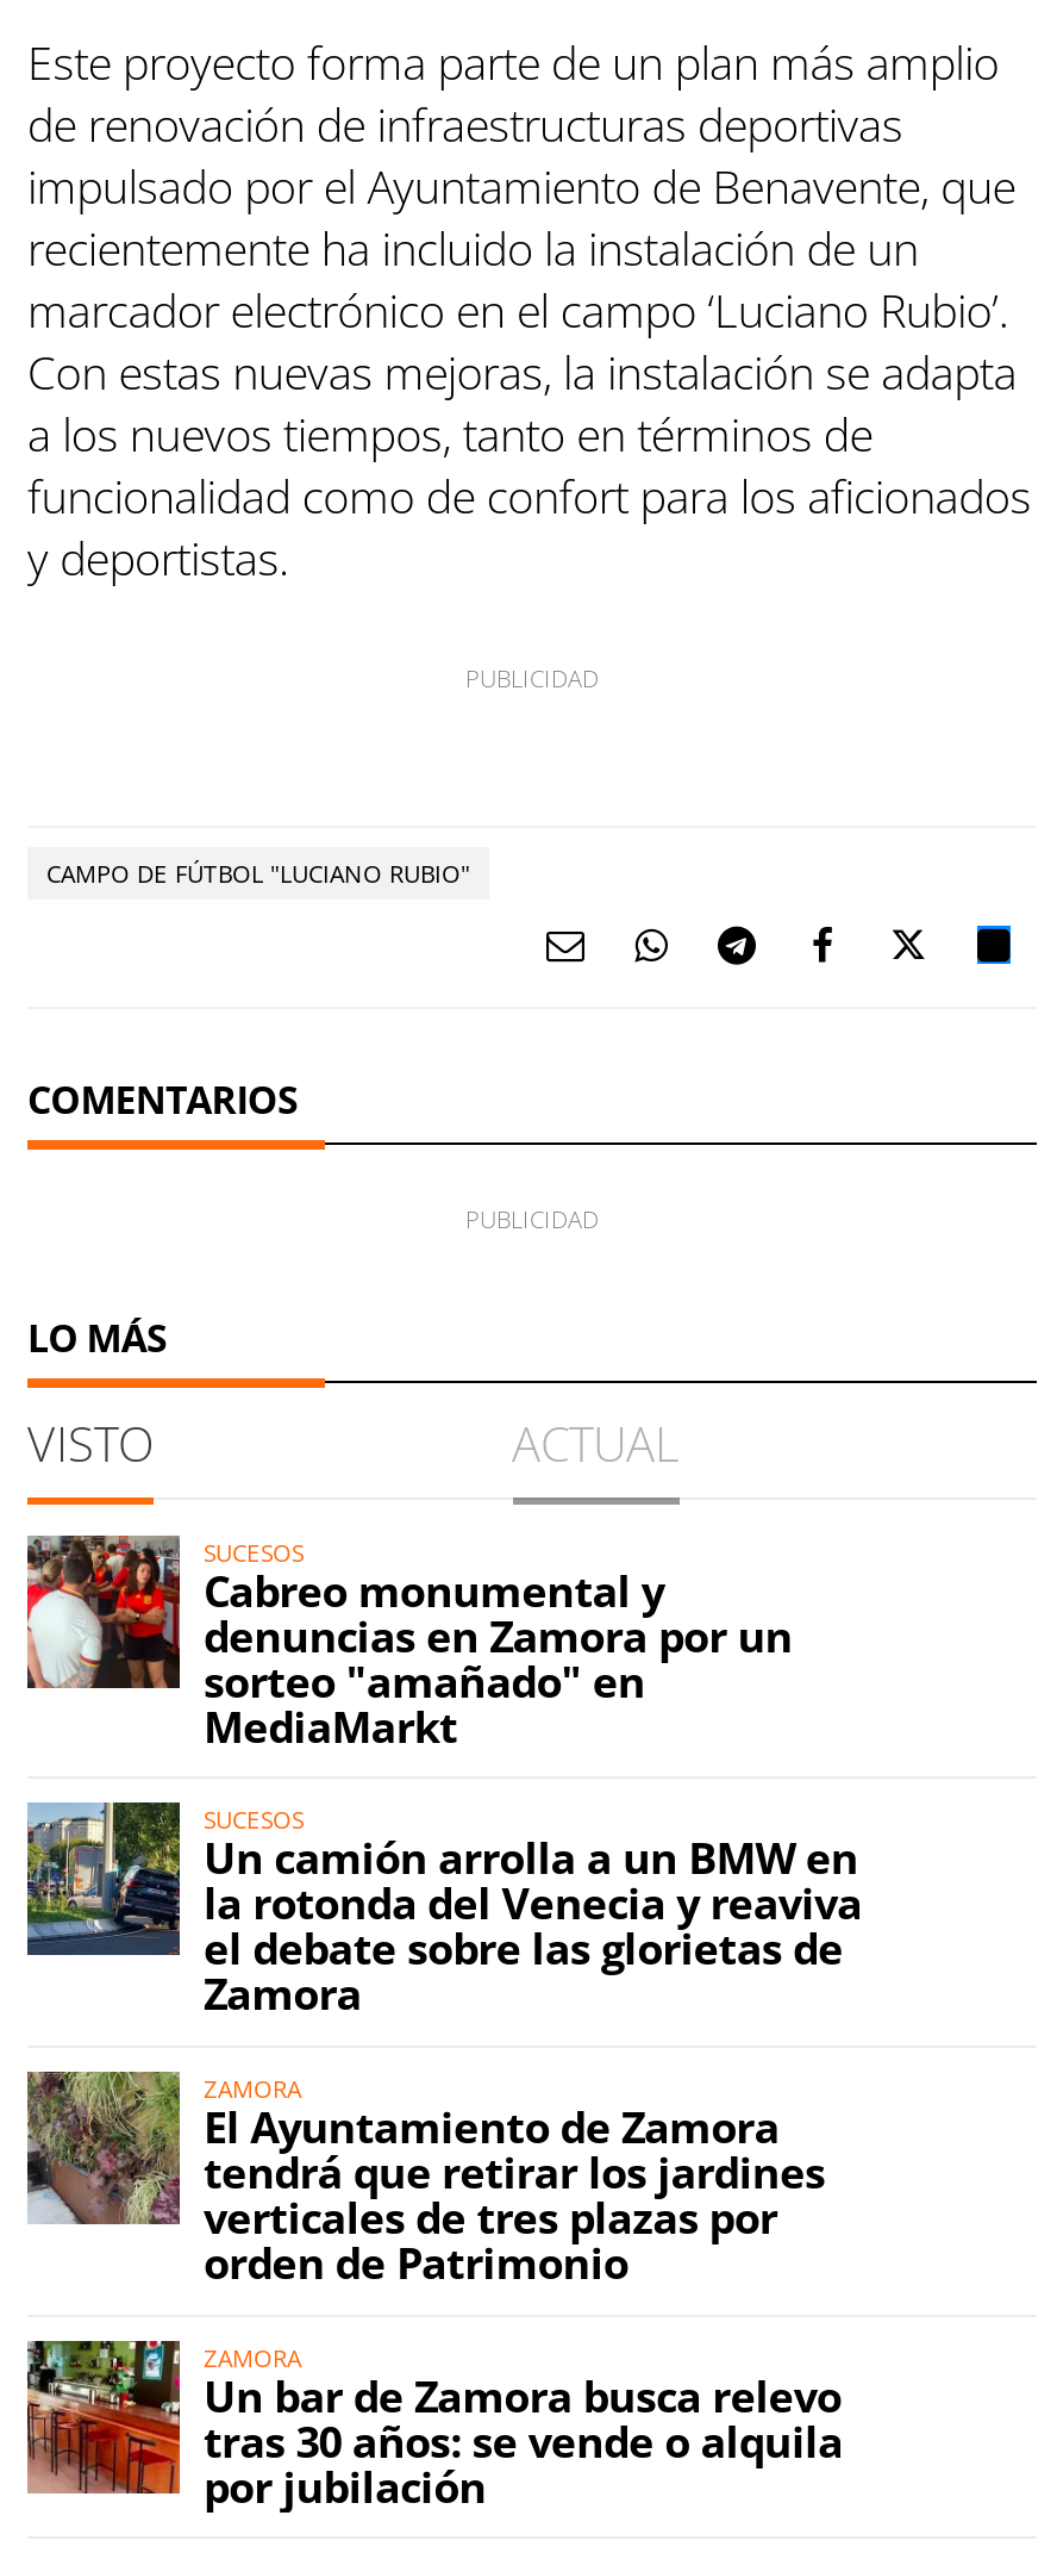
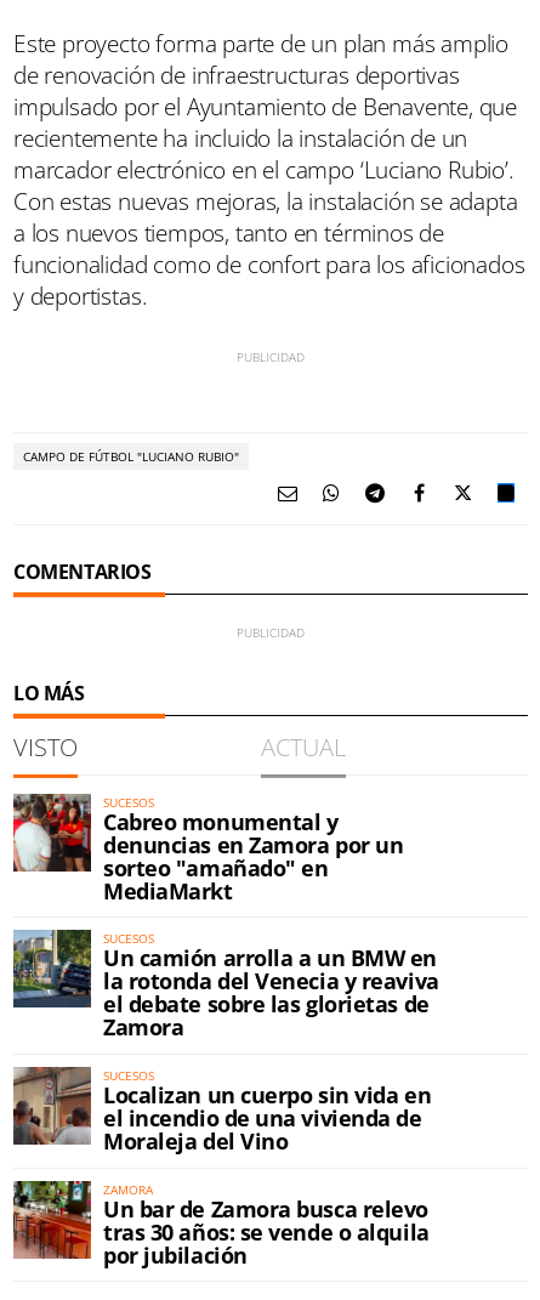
- [image]
- ZAMORA
- El Ayuntamiento de Zamora
- tendrá que retirar los jardines
- verticales de tres plazas por
- orden de Patrimonio
+ [image]
+ SUCESOS
+ Localizan un cuerpo sin vida en
+ el incendio de una vivienda de
+ Moraleja del Vino
